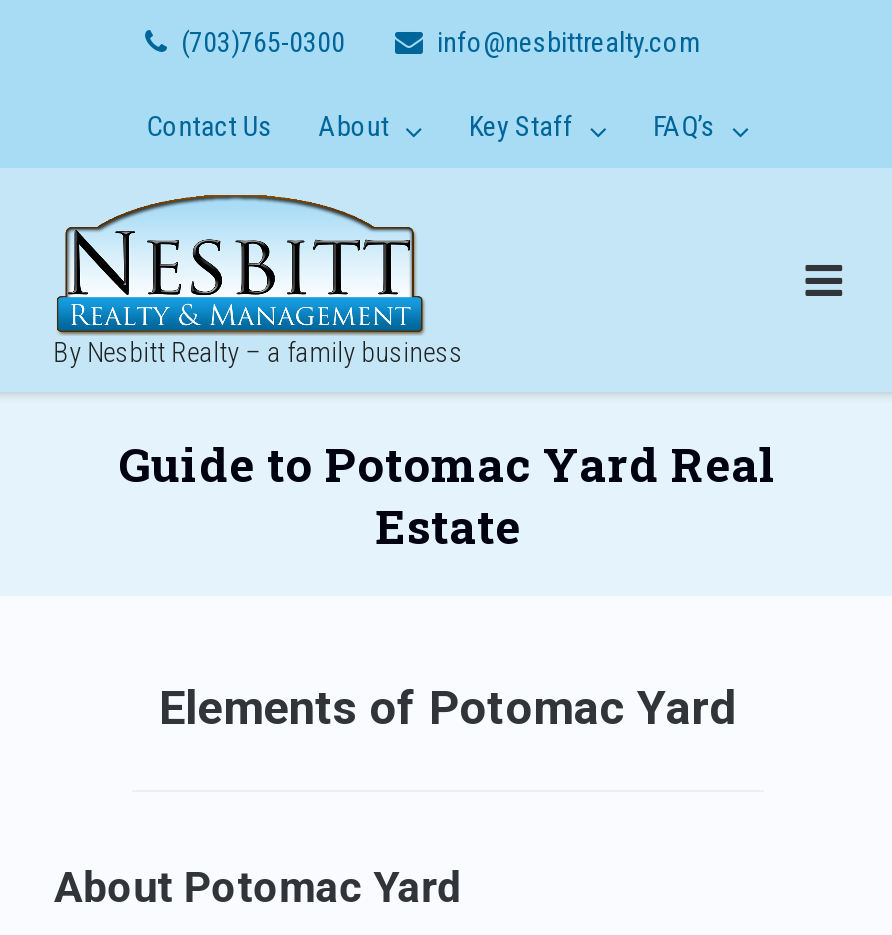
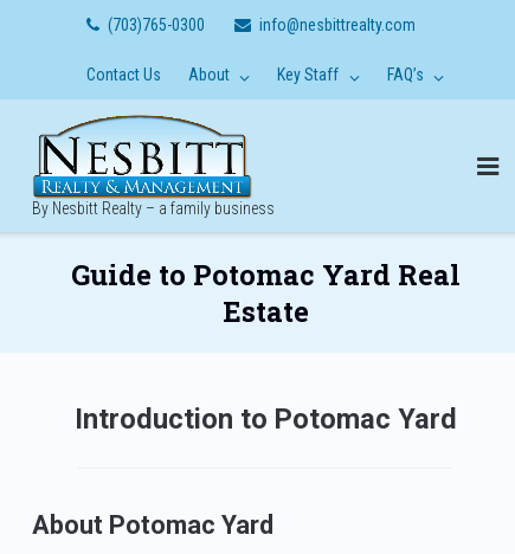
- Elements of Potomac Yard
+ Introduction to Potomac Yard
